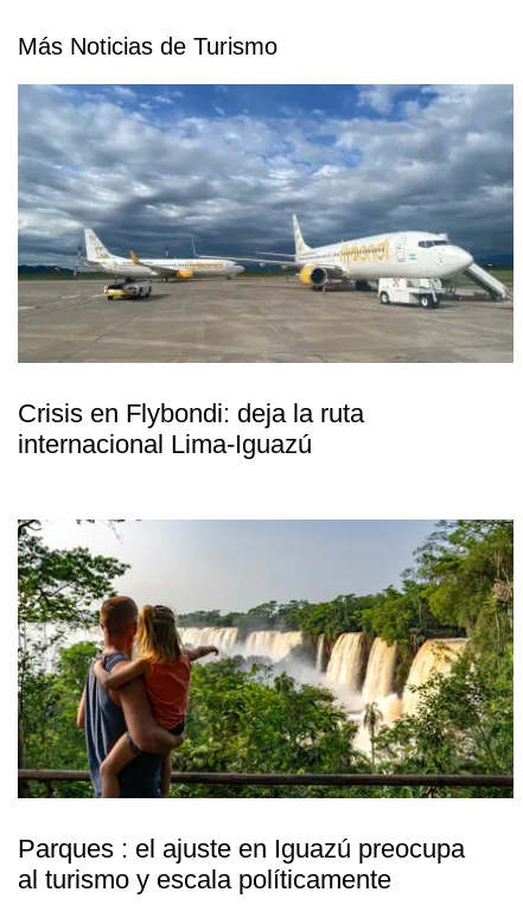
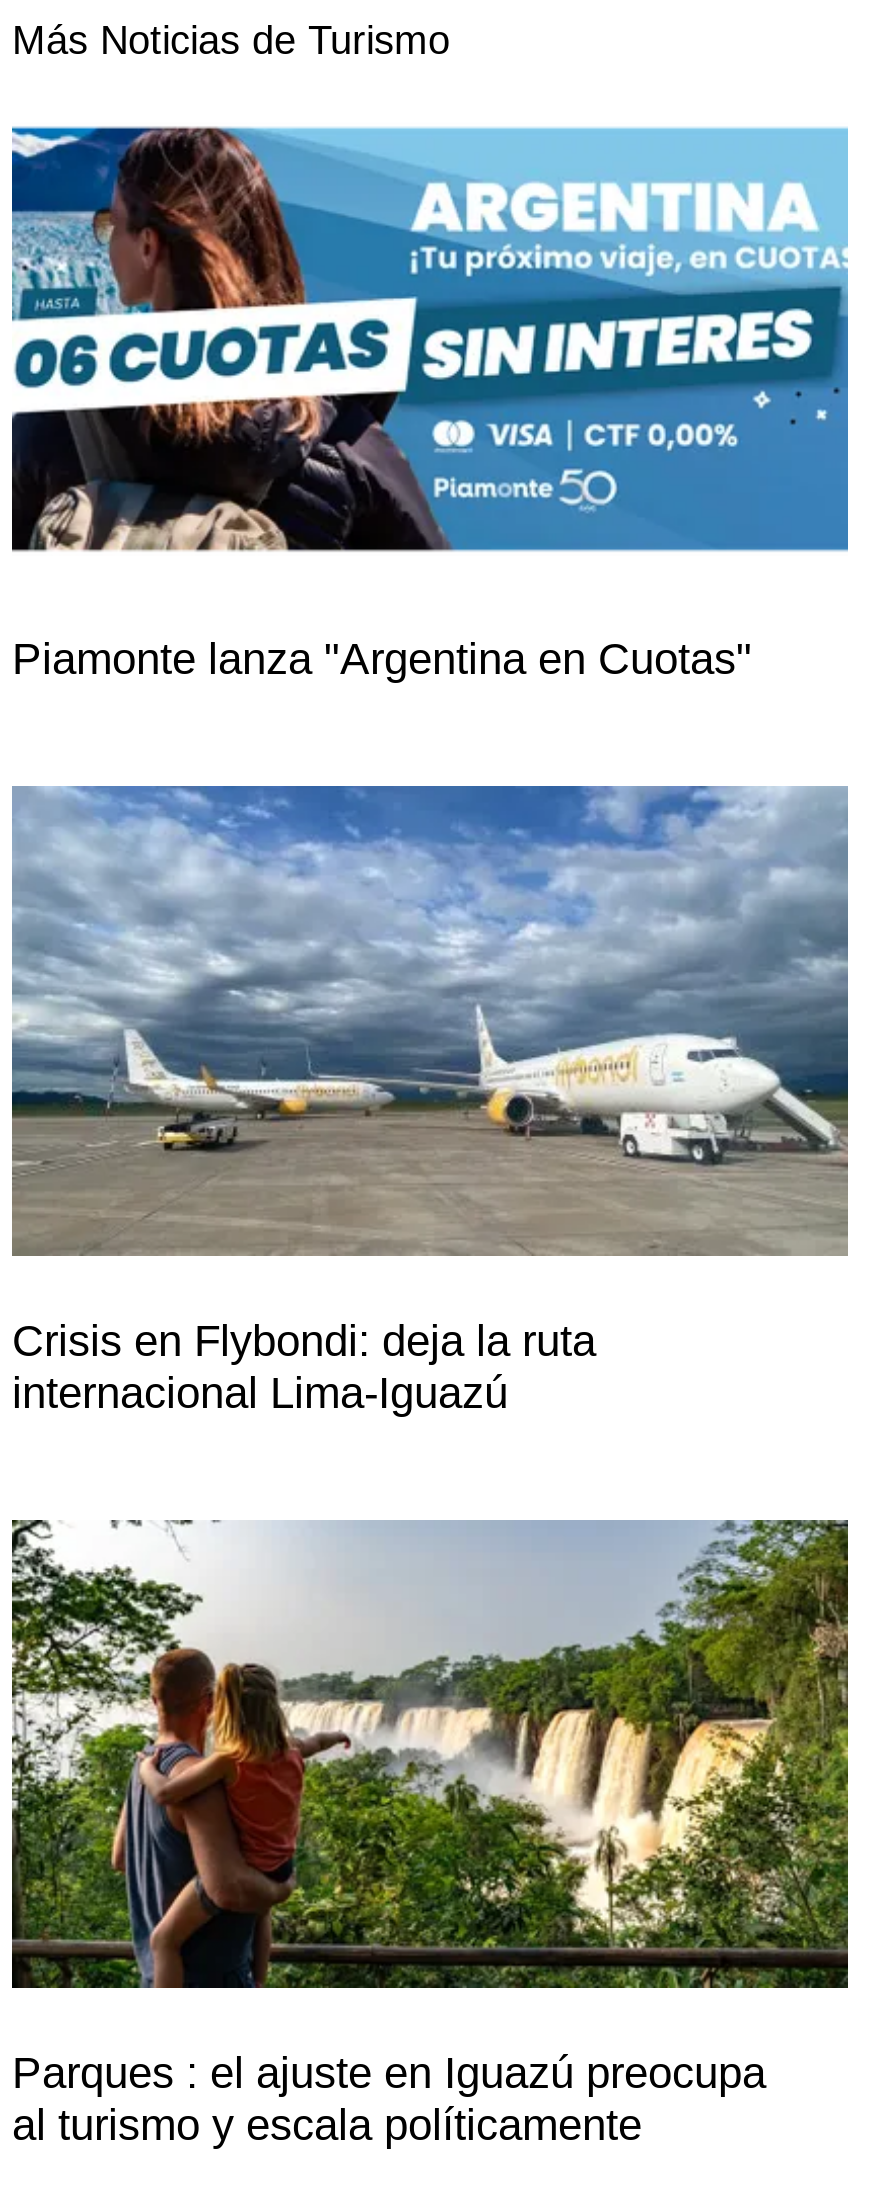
+ [image]
+ Piamonte lanza "Argentina en Cuotas"
